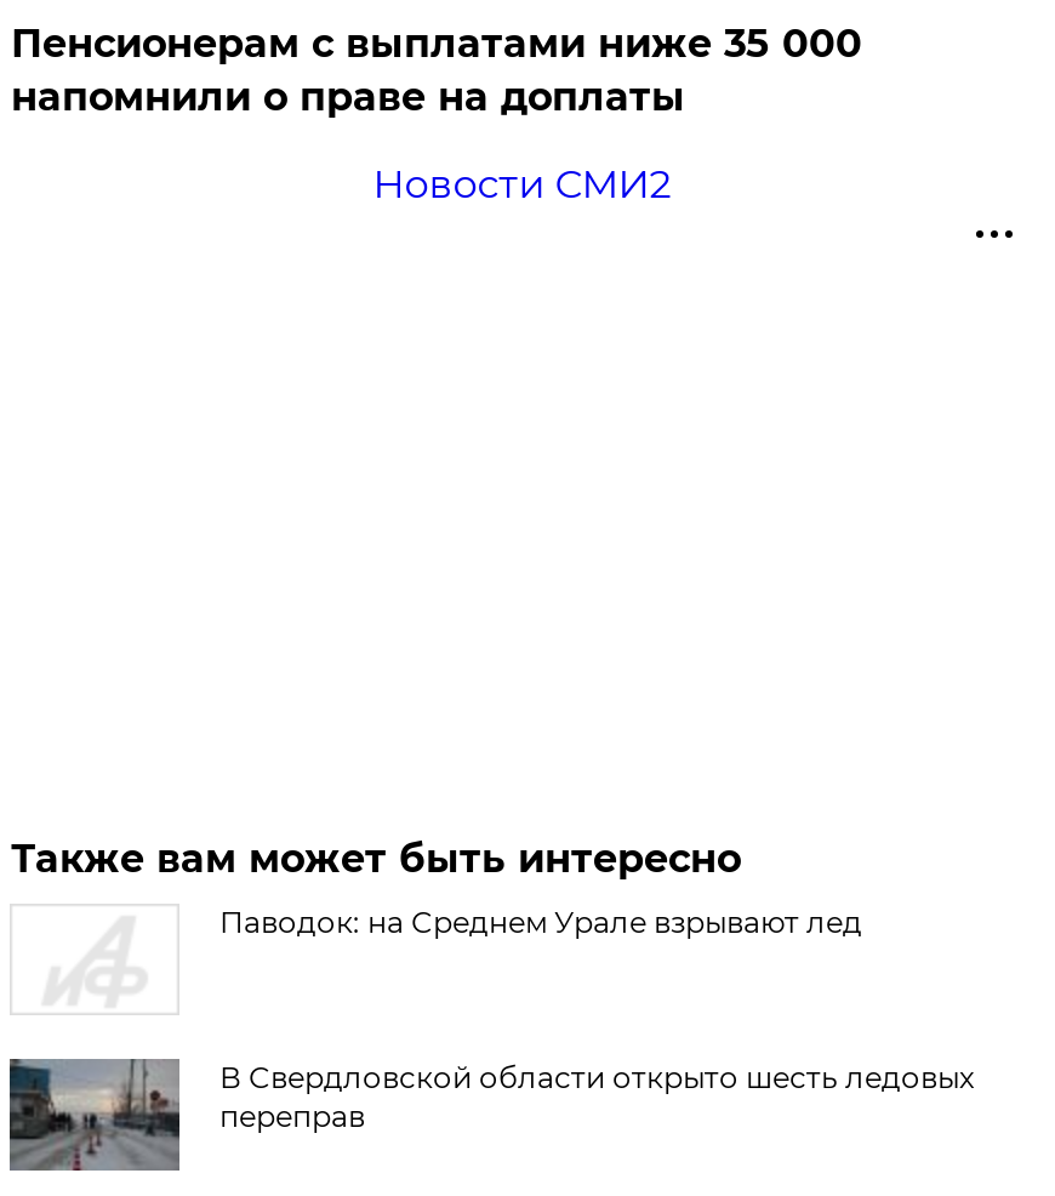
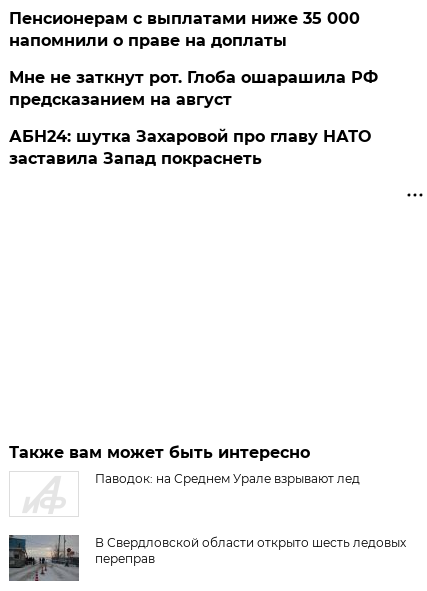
- Новости СМИ2
+ Мне не заткнут рот. Глоба ошарашила РФ
+ предсказанием на август
+ АБН24: шутка Захаровой про главу НАТО
+ заставила Запад покраснеть
